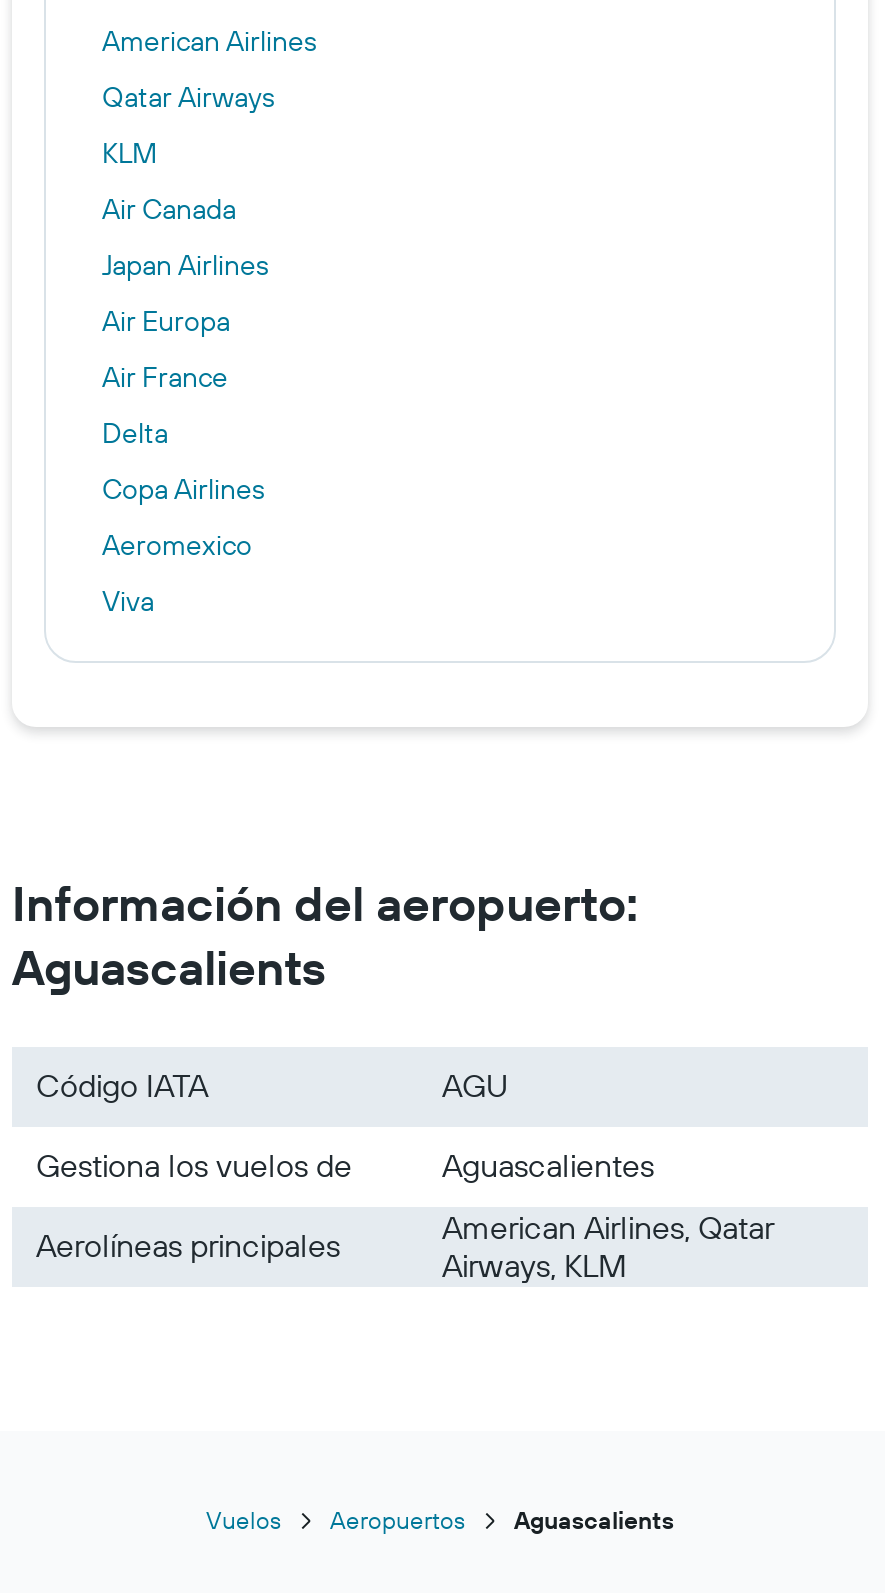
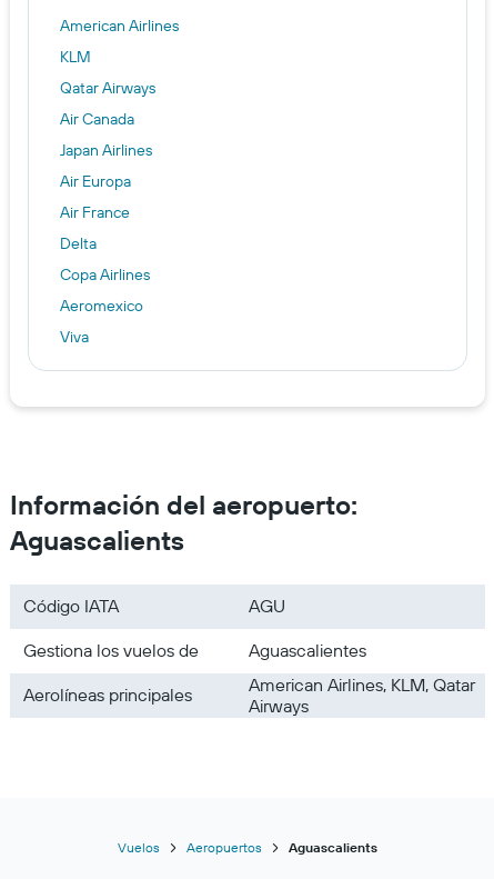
moved down: Qatar Airways

moved up: KLM

- American Airlines, Qatar
- Airways, KLM
+ American Airlines, KLM, Qatar
+ Airways
